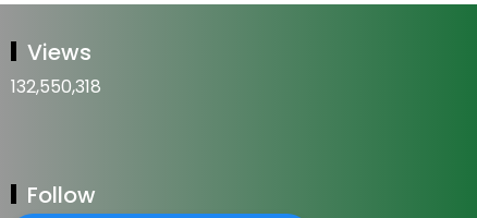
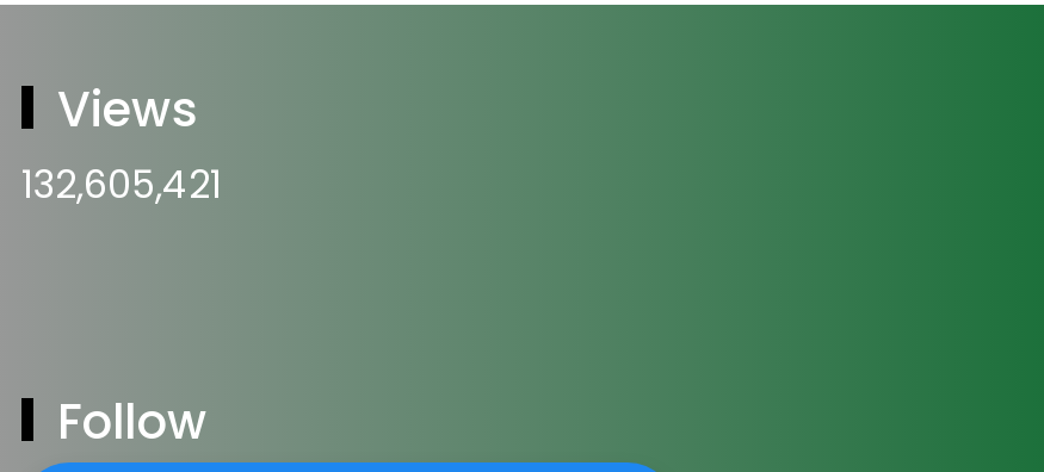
- 132,550,318
+ 132,605,421
